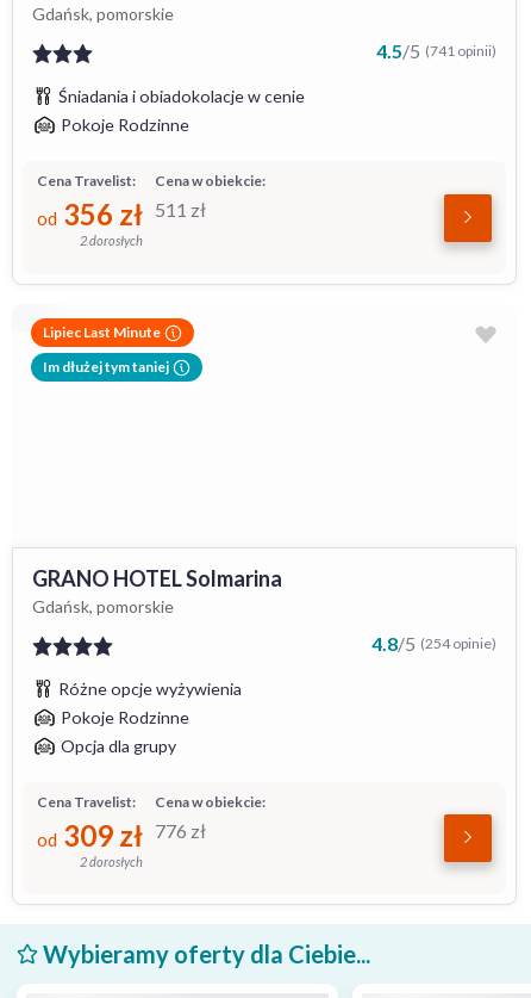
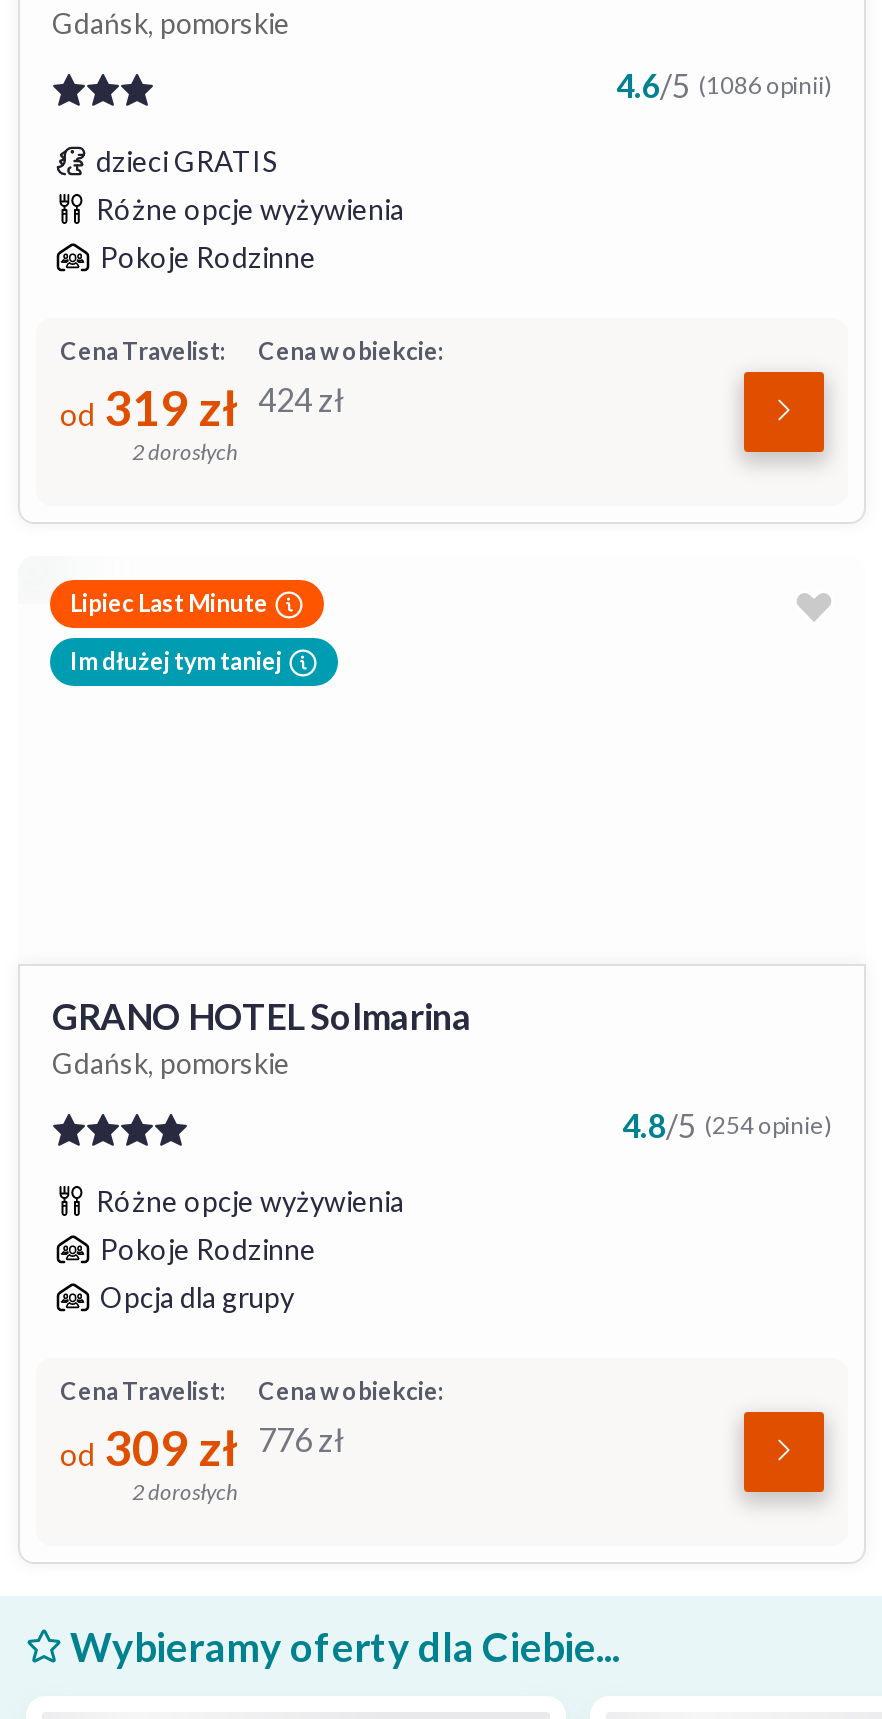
- 4.5/5 (741 opinii)
+ 4.6/5 (1086 opinii)

- Śniadania i obiadokolacje w cenie
+ dzieci GRATIS
+ Różne opcje wyżywienia

- od 356 zł
+ od 319 zł

- 511 zł
+ 424 zł
